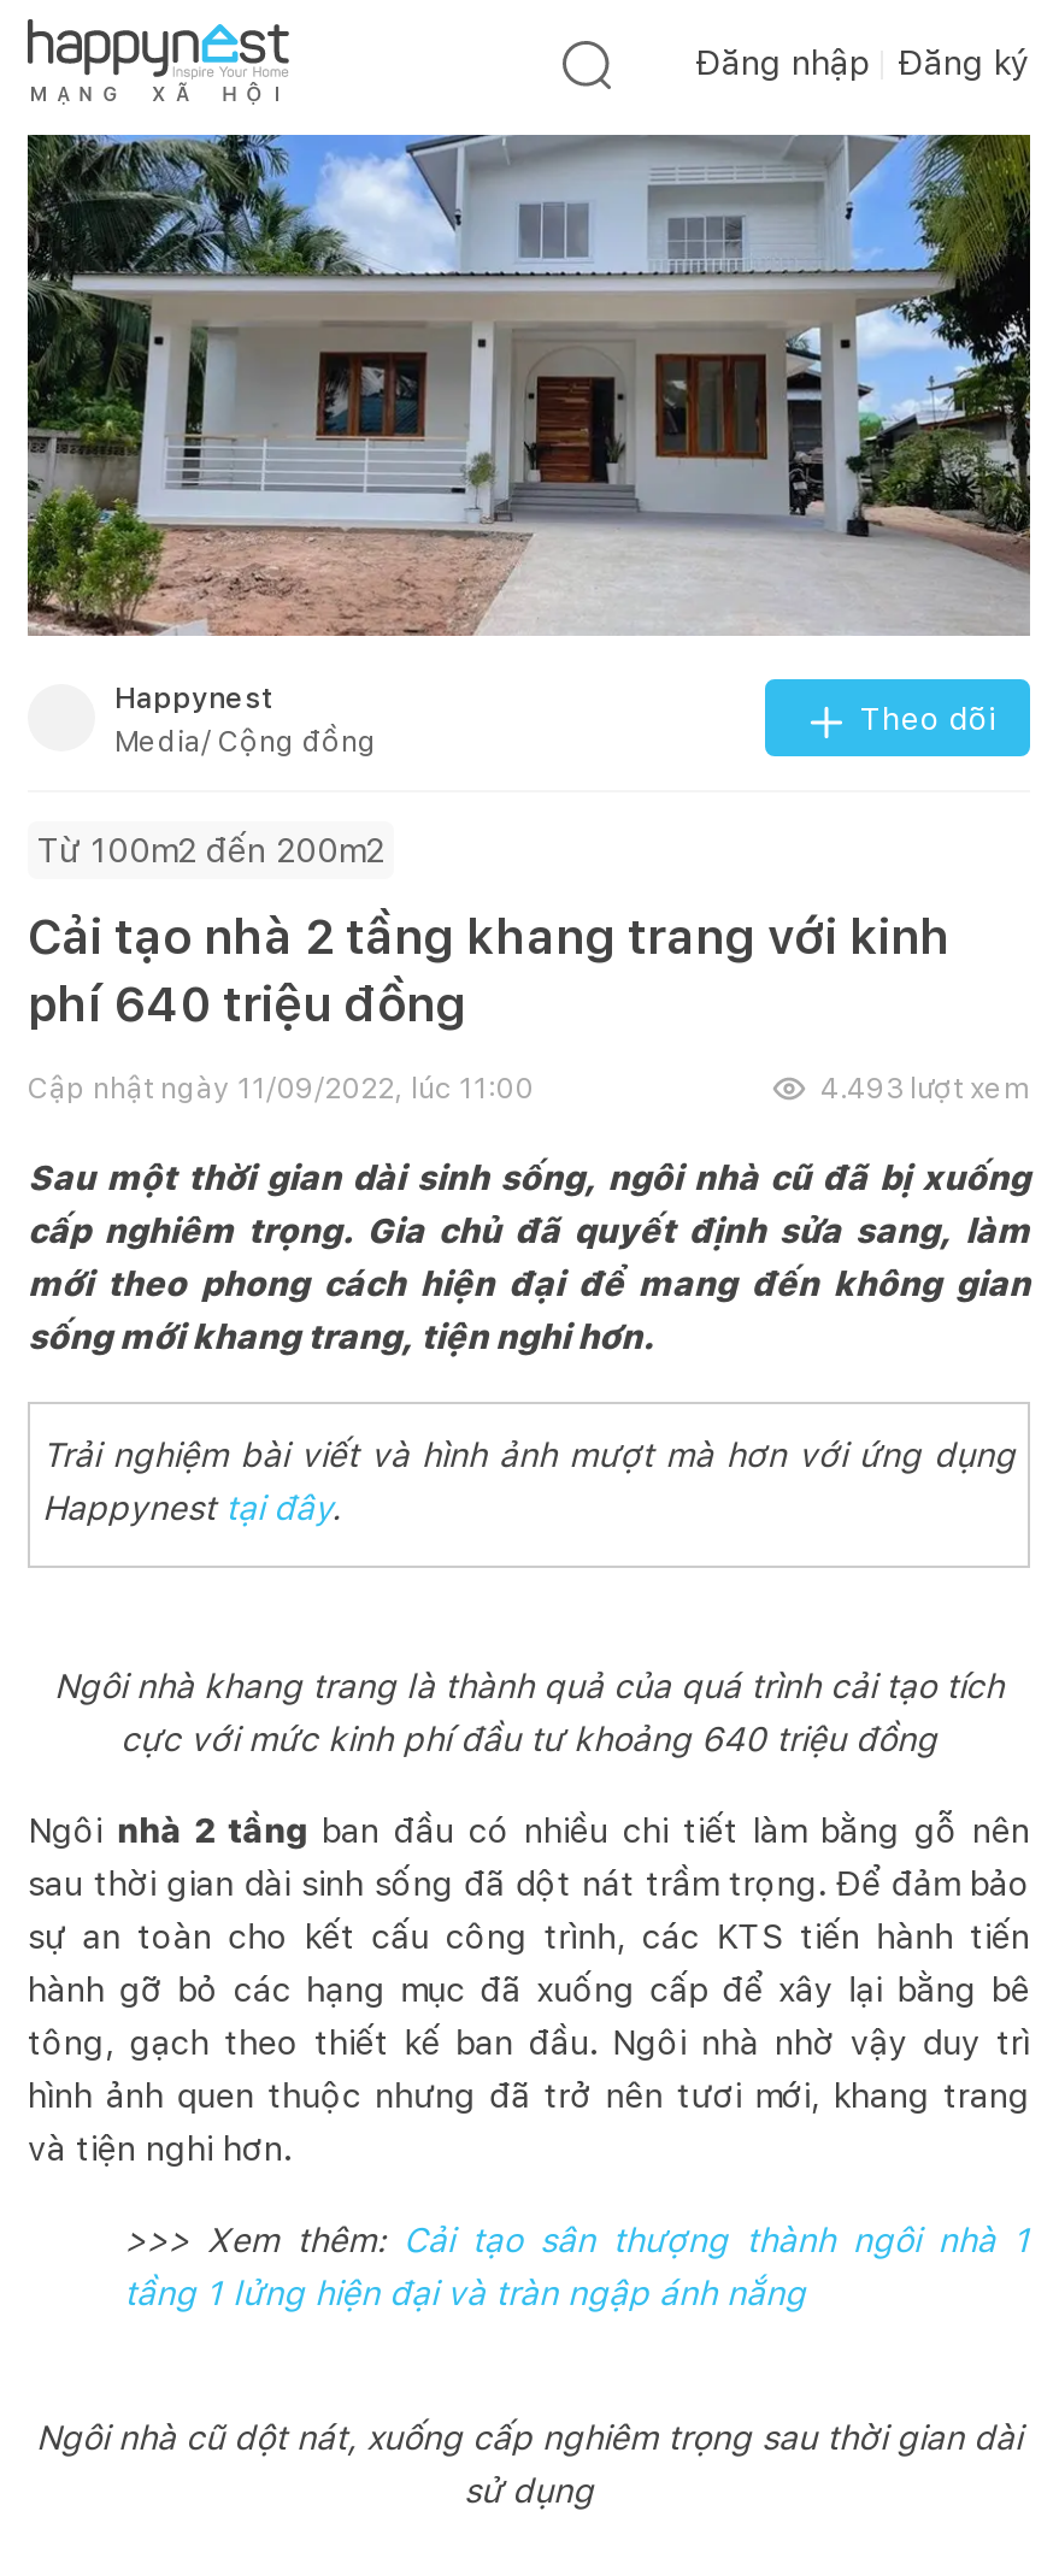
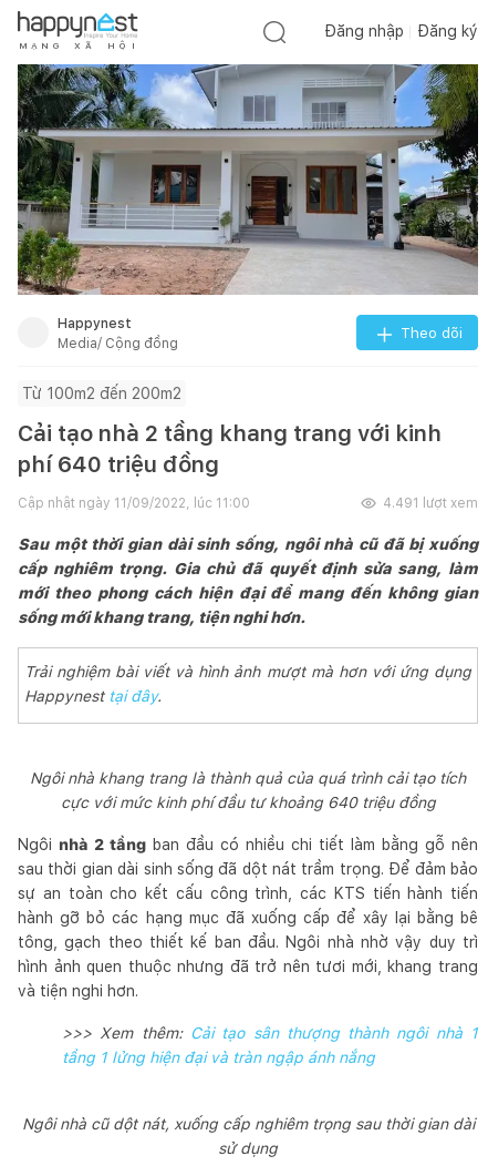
- 4.493 lượt xem
+ 4.491 lượt xem
